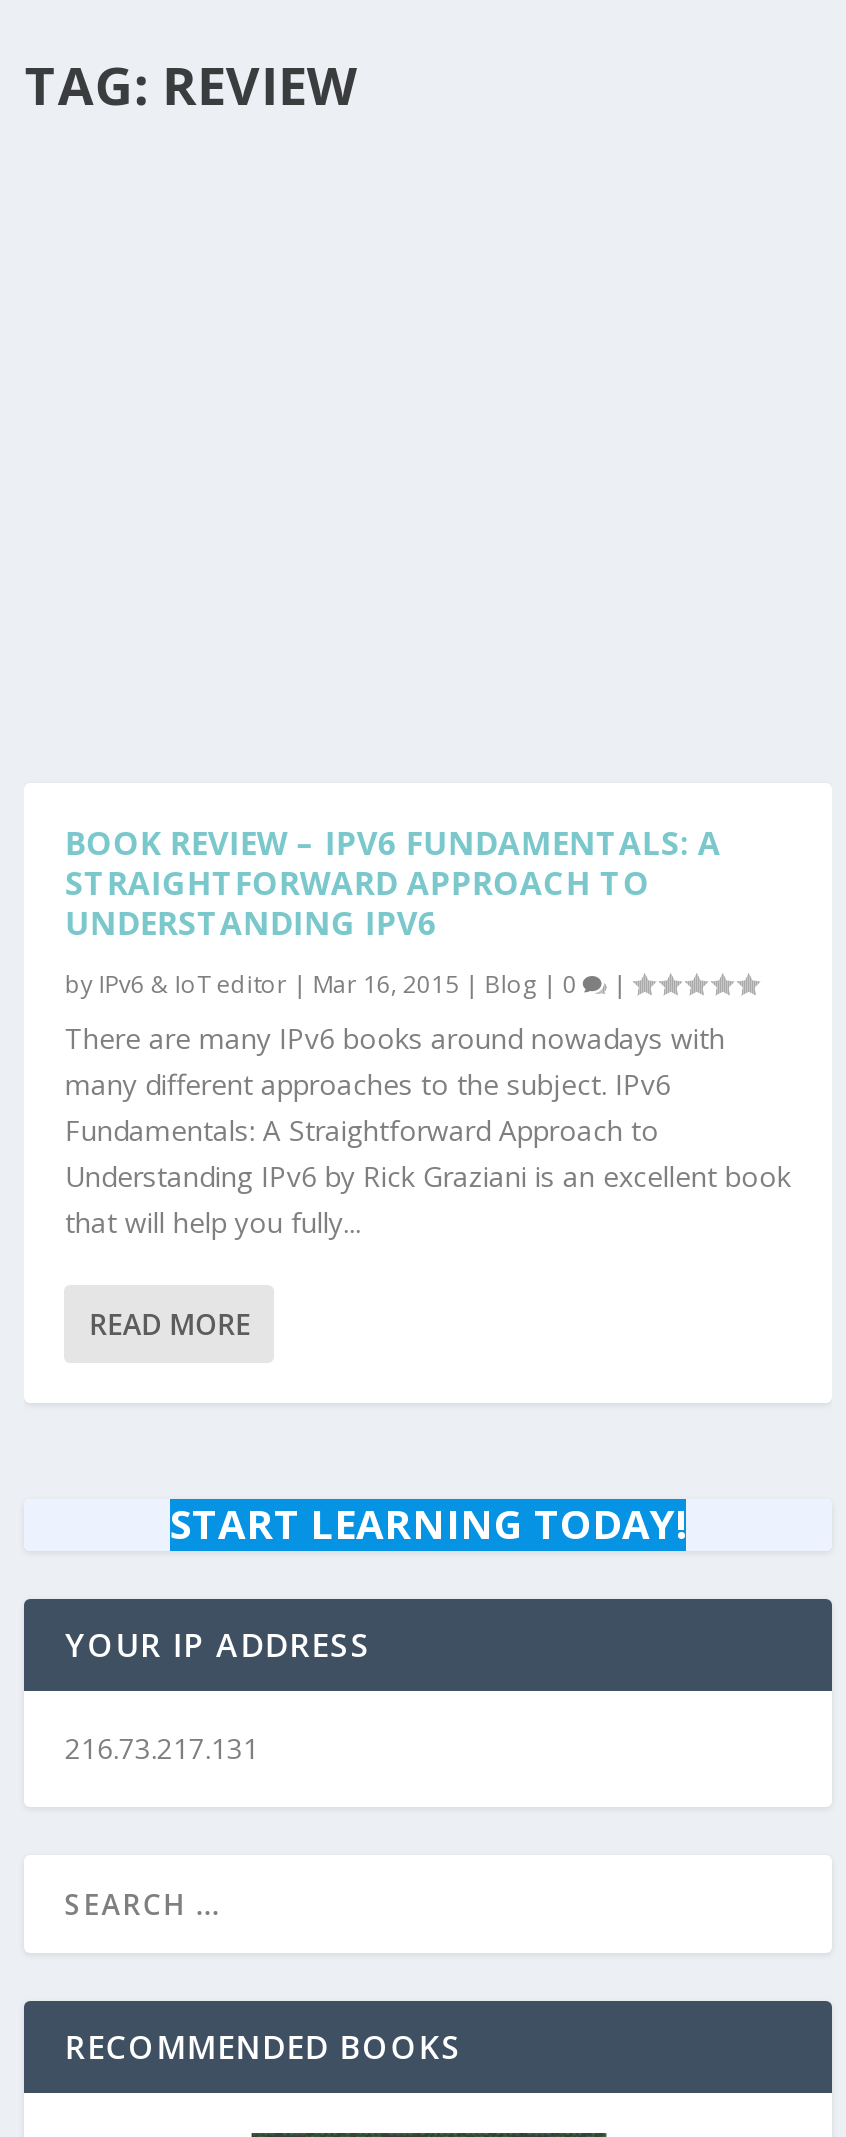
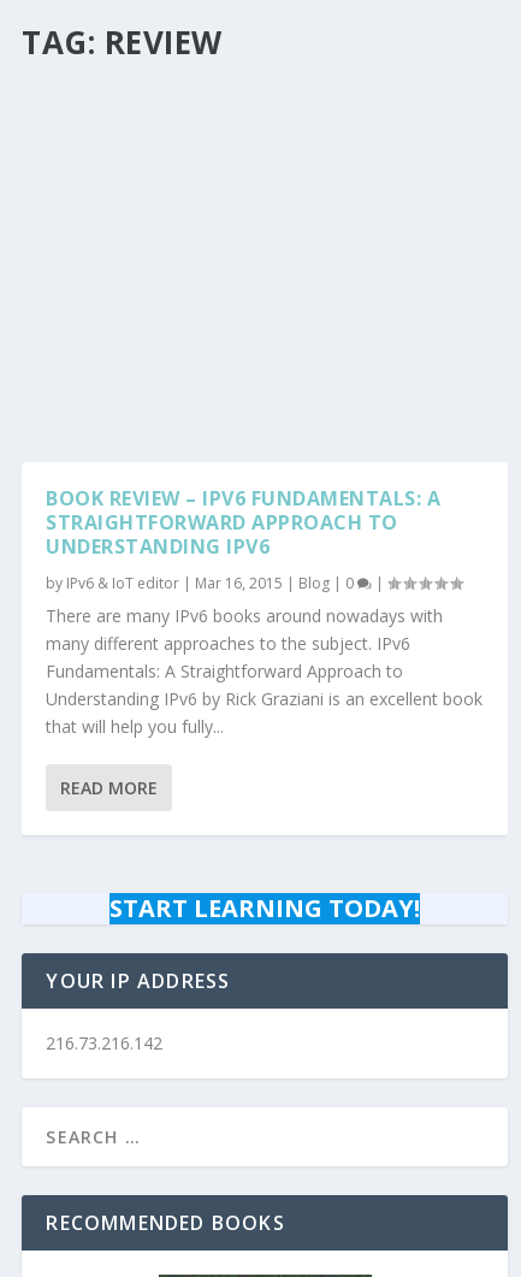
- 216.73.217.131
+ 216.73.216.142
